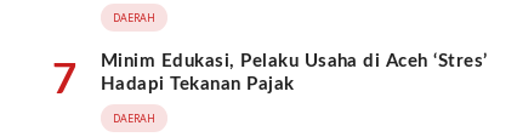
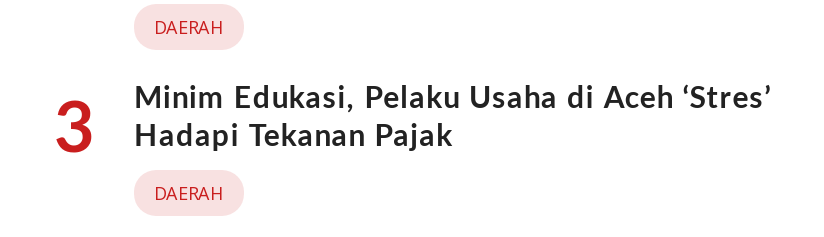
- 7 Minim Edukasi, Pelaku Usaha di Aceh ‘Stres’ Hadapi Tekanan Pajak
+ 3 Minim Edukasi, Pelaku Usaha di Aceh ‘Stres’ Hadapi Tekanan Pajak
